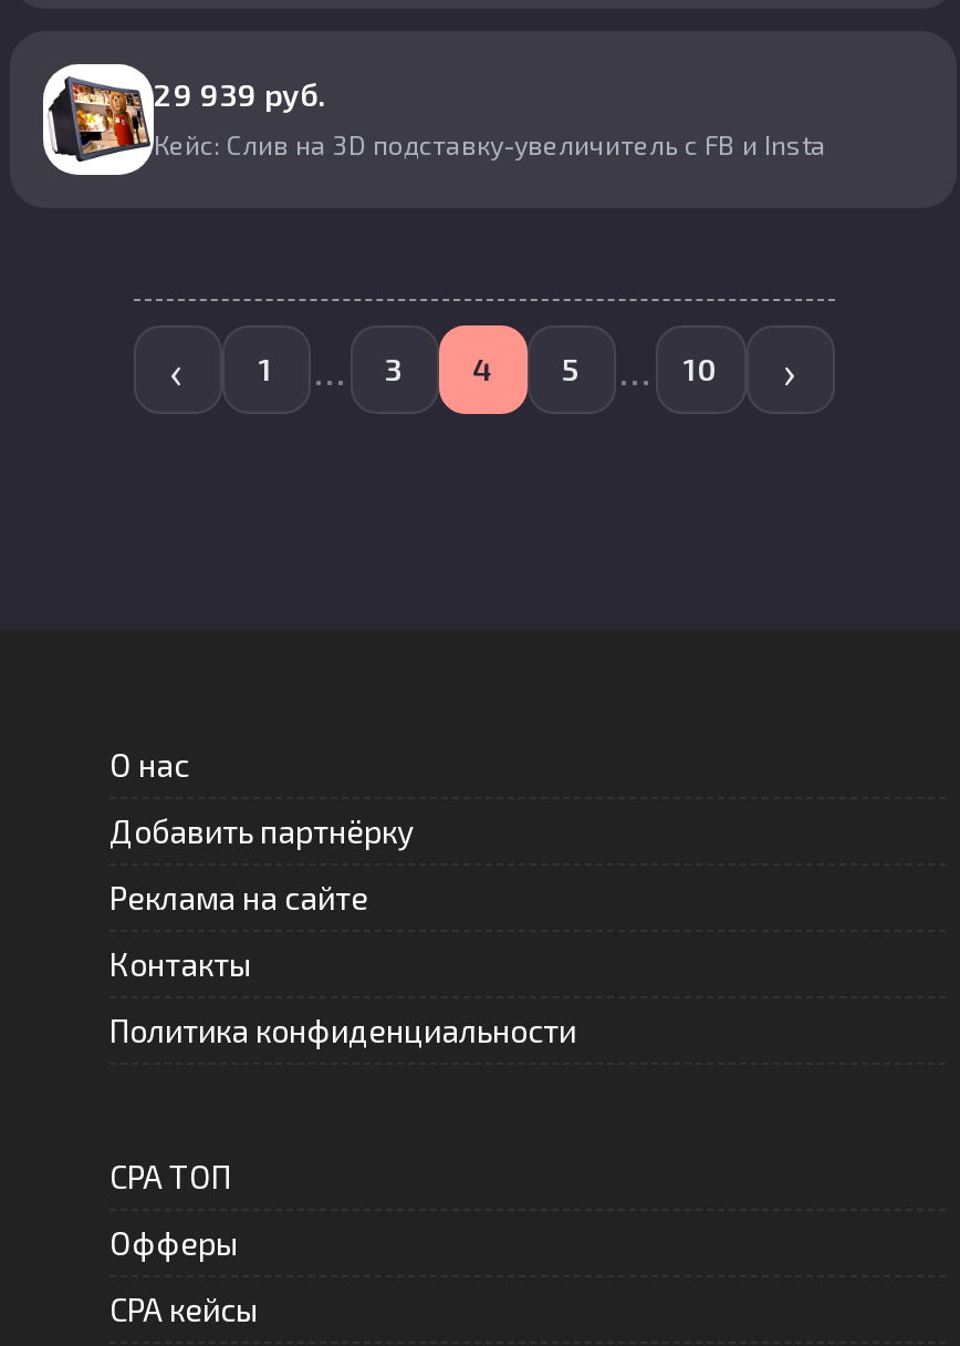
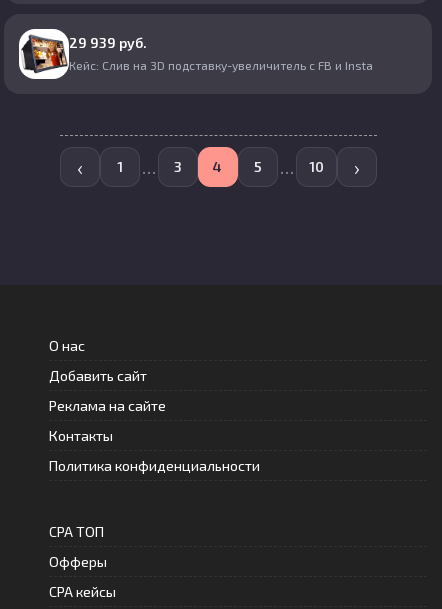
- Добавить партнёрку
+ Добавить сайт
